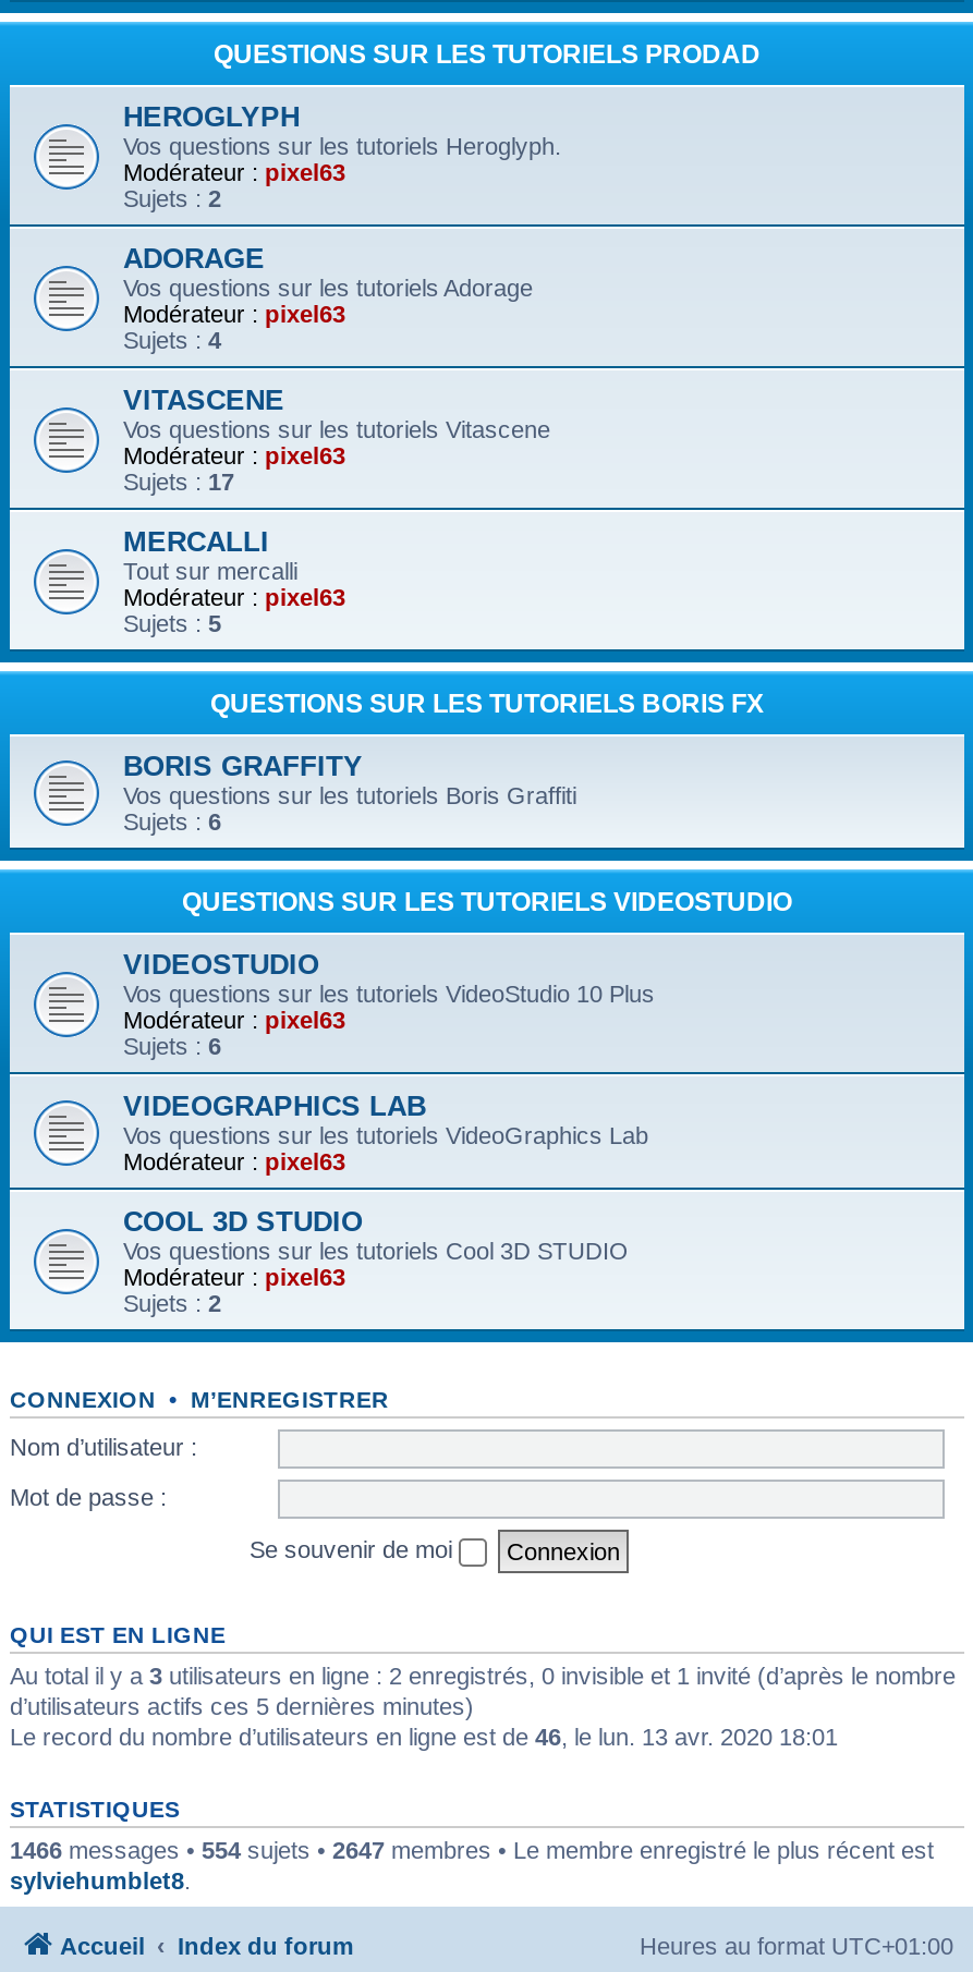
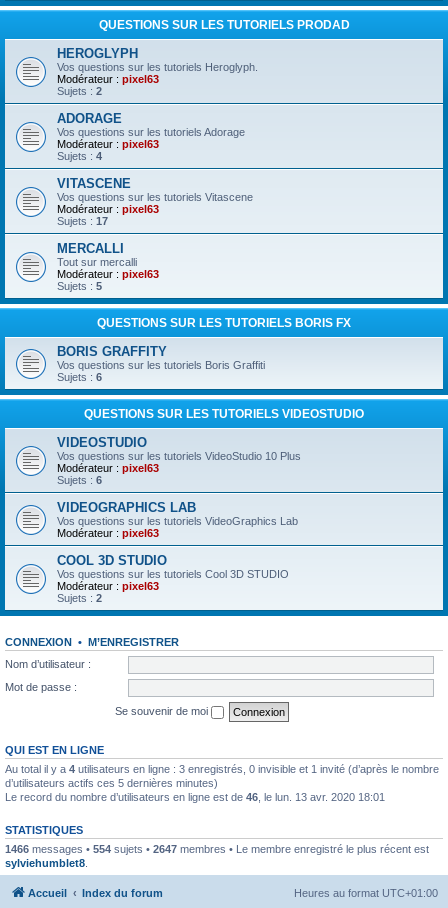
- Au total il y a 3 utilisateurs en ligne : 2 enregistrés, 0 invisible et 1 invité (d’après le nombre
+ Au total il y a 4 utilisateurs en ligne : 3 enregistrés, 0 invisible et 1 invité (d’après le nombre
